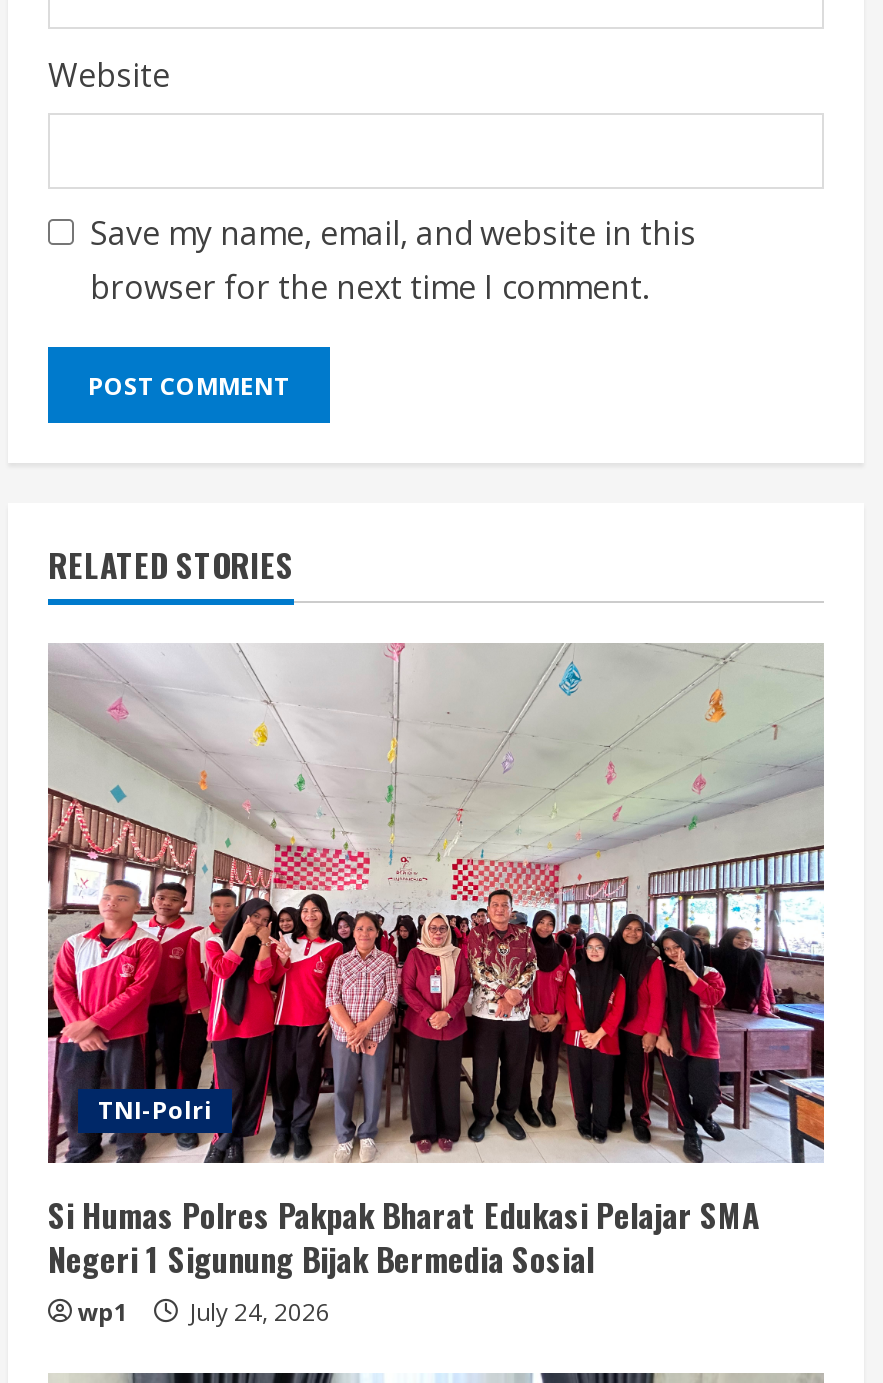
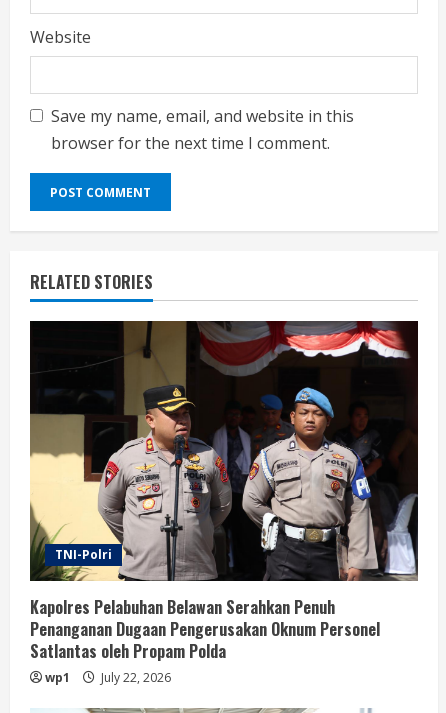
- [image]
- Si Humas Polres Pakpak Bharat Edukasi Pelajar SMA
- Negeri 1 Sigunung Bijak Bermedia Sosial
+ [image]
+ Kapolres Pelabuhan Belawan Serahkan Penuh
+ Penanganan Dugaan Pengerusakan Oknum Personel
+ Satlantas oleh Propam Polda

- wp1 July 24, 2026
+ wp1 July 22, 2026
